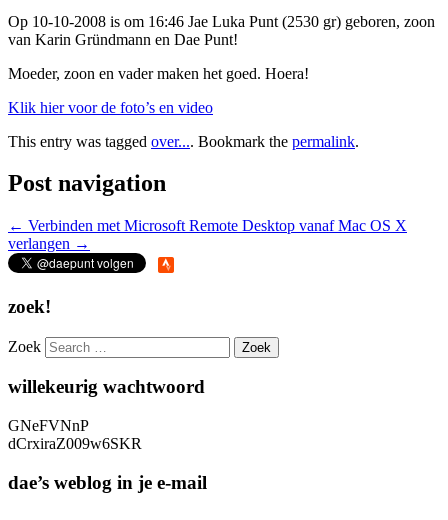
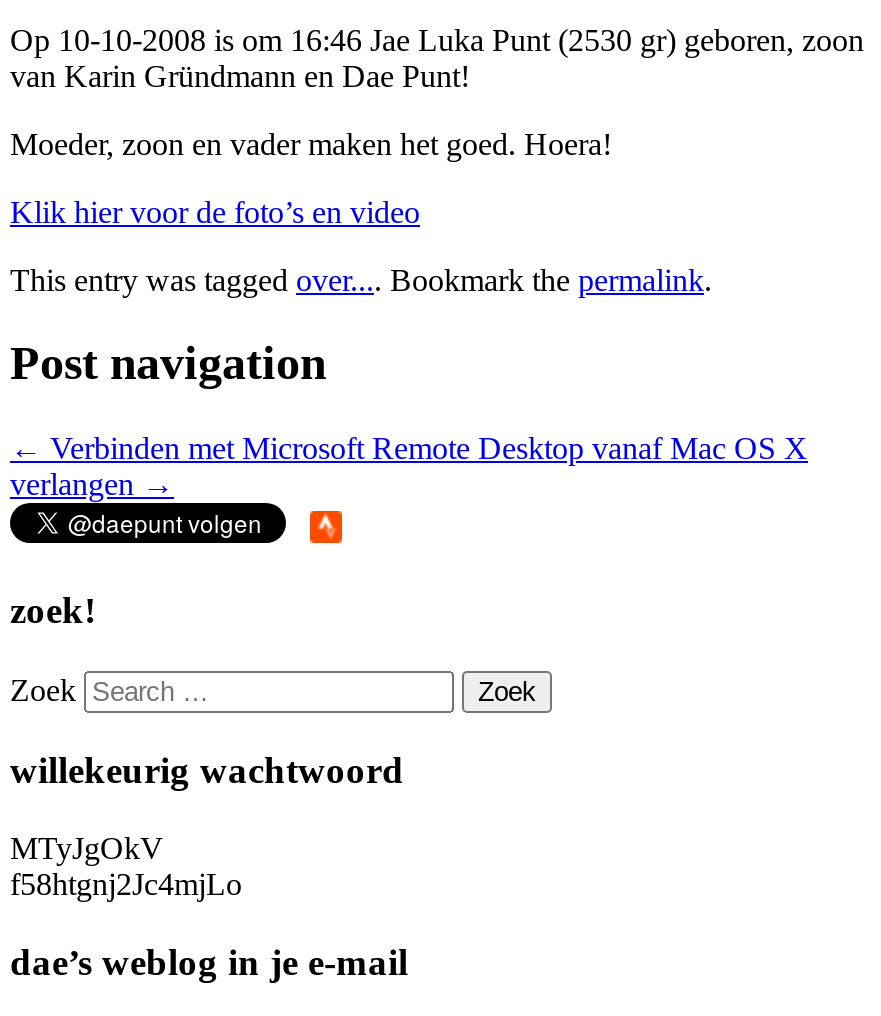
- GNeFVNnP
- dCrxiraZ009w6SKR
+ MTyJgOkV
+ f58htgnj2Jc4mjLo
